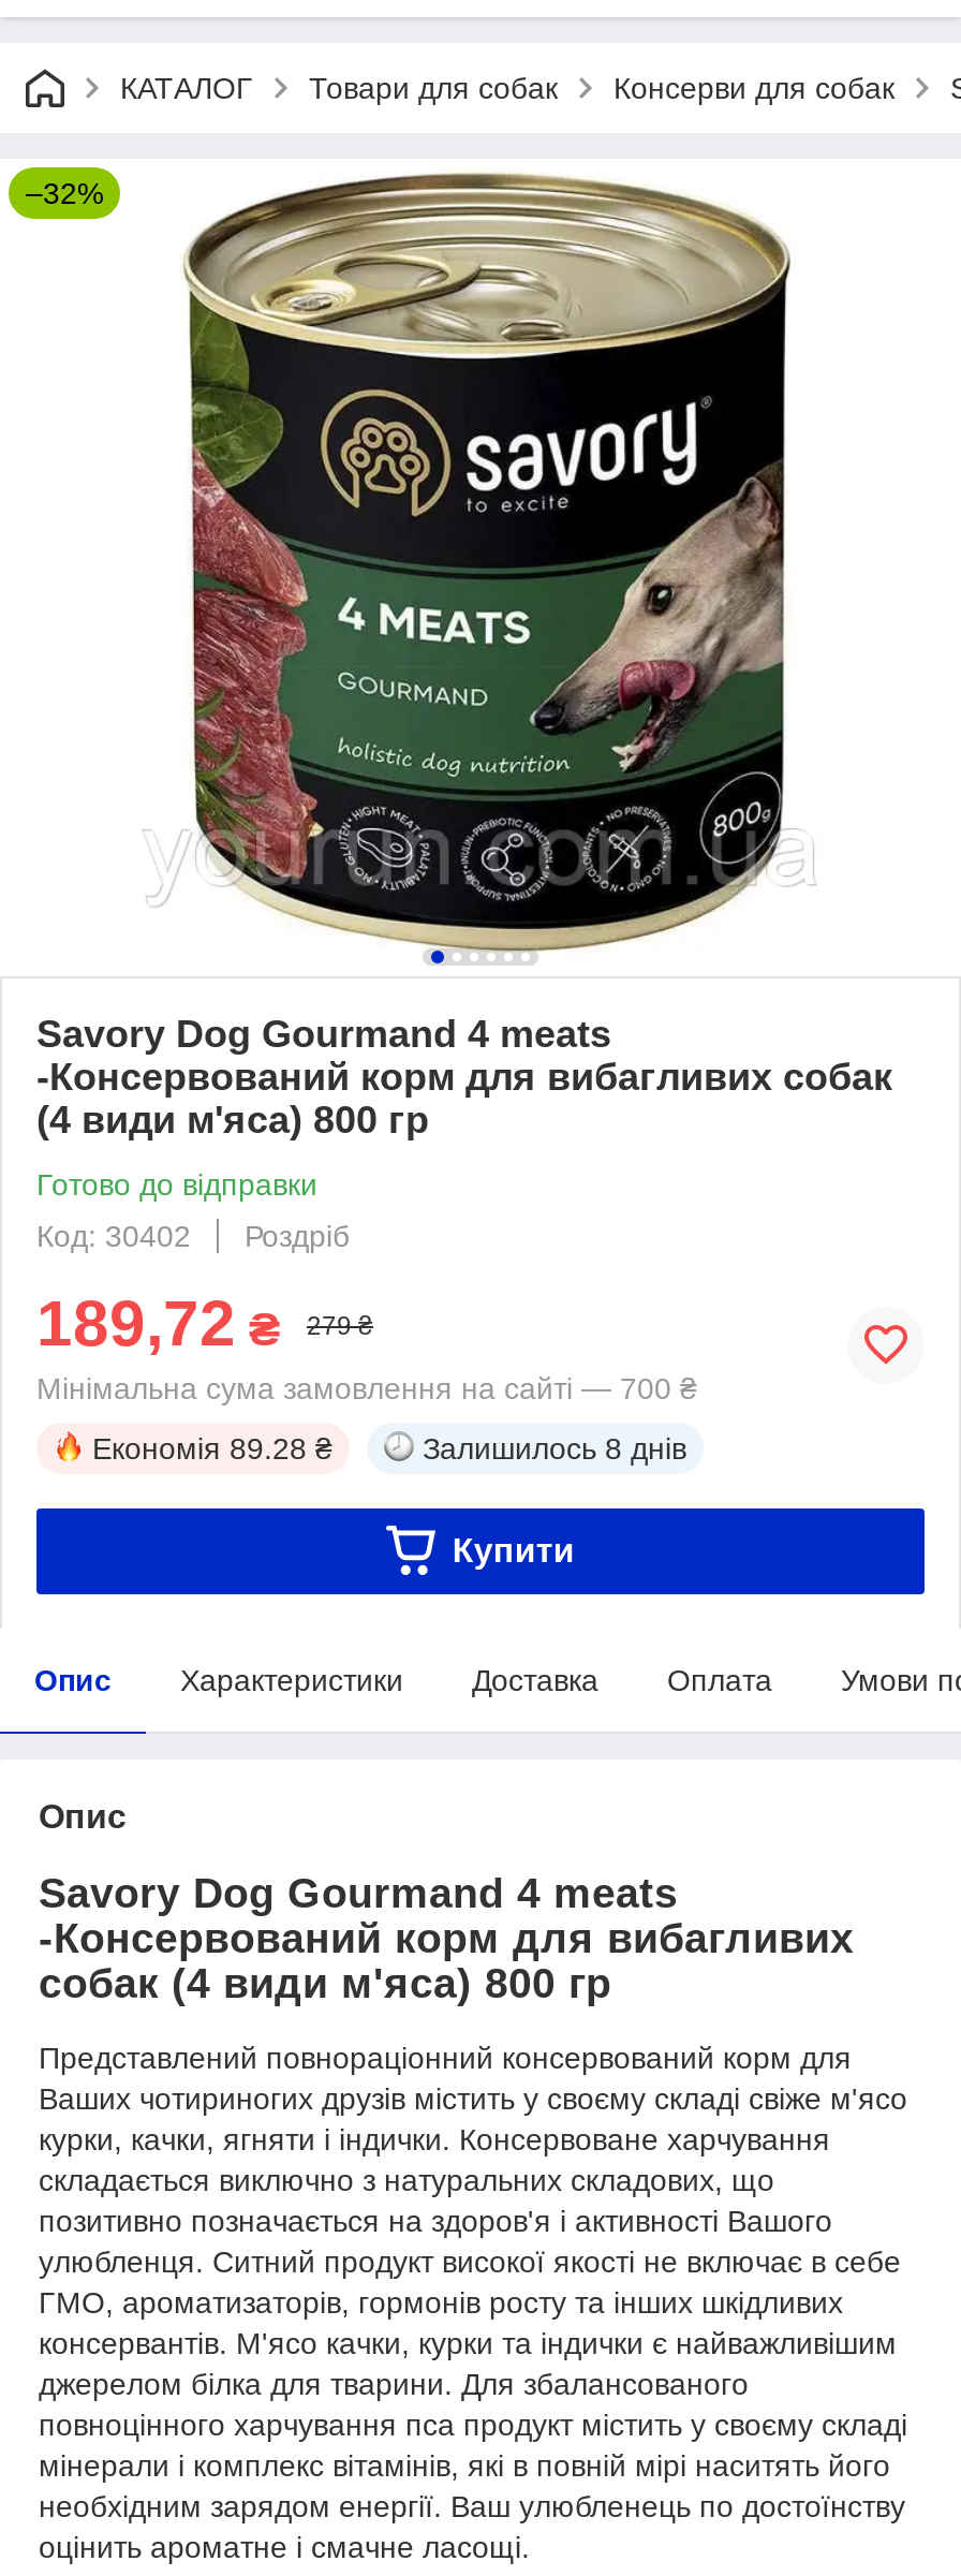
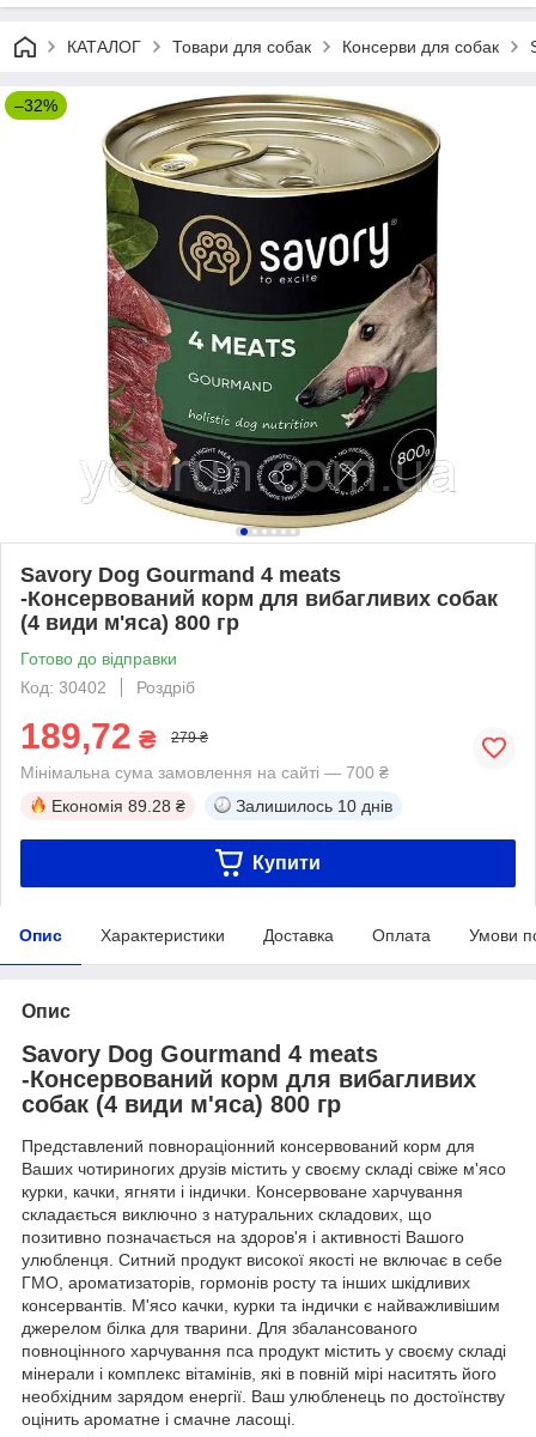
- Залишилось 8 днів
+ Залишилось 10 днів
